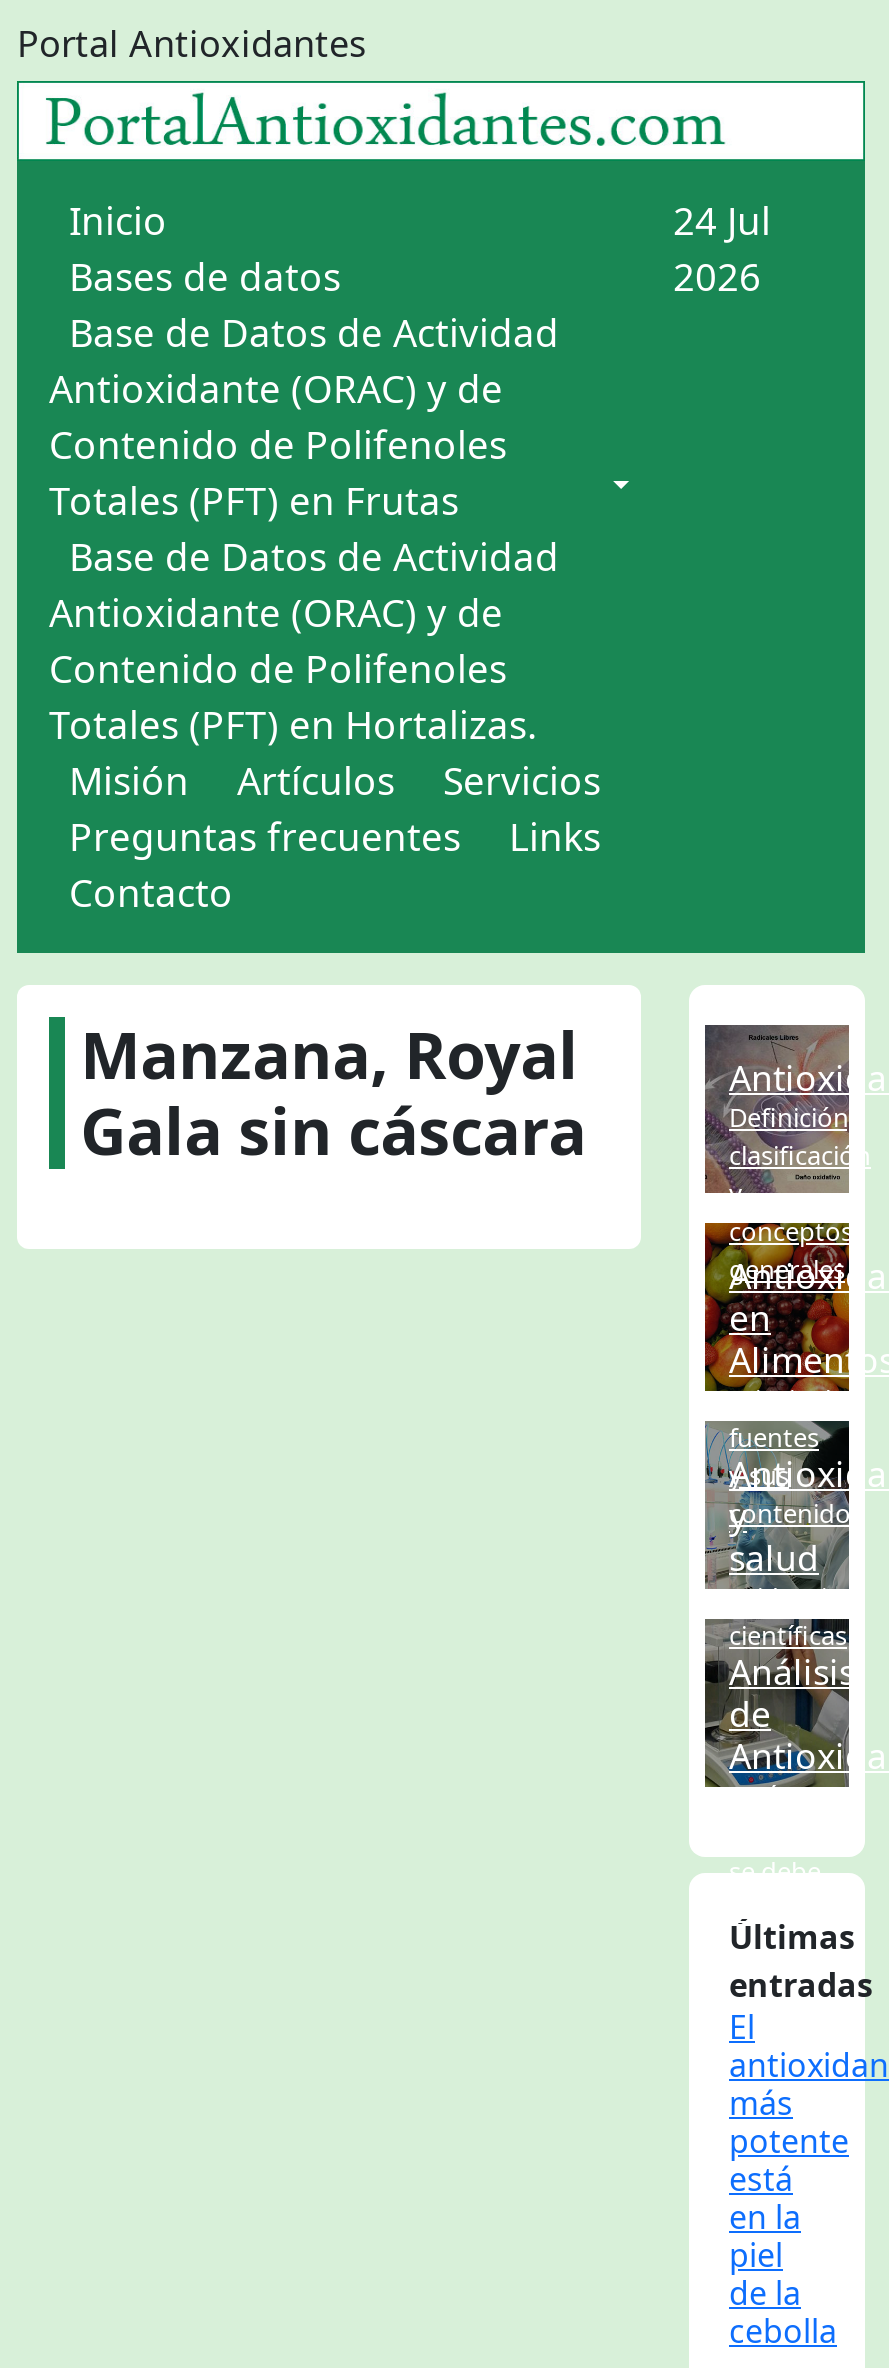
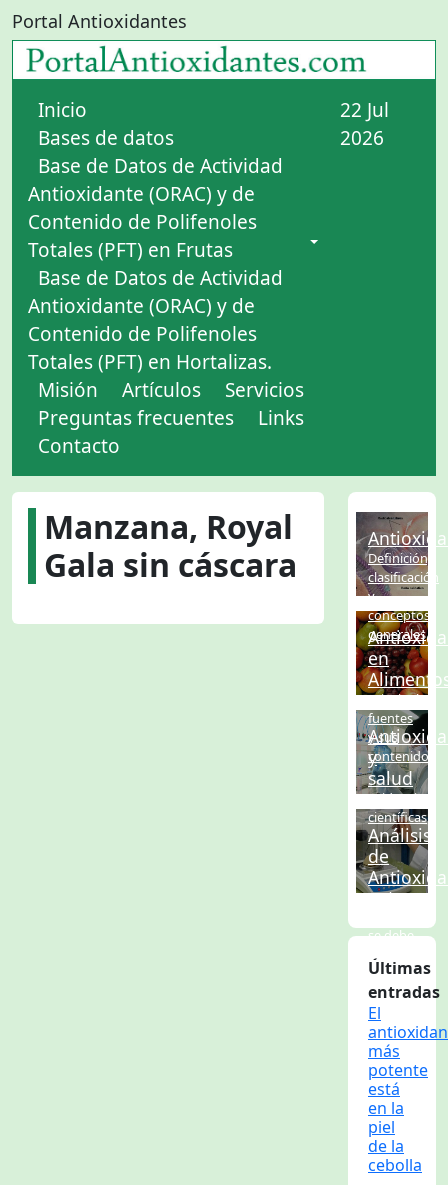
- 24 Jul
+ 22 Jul
